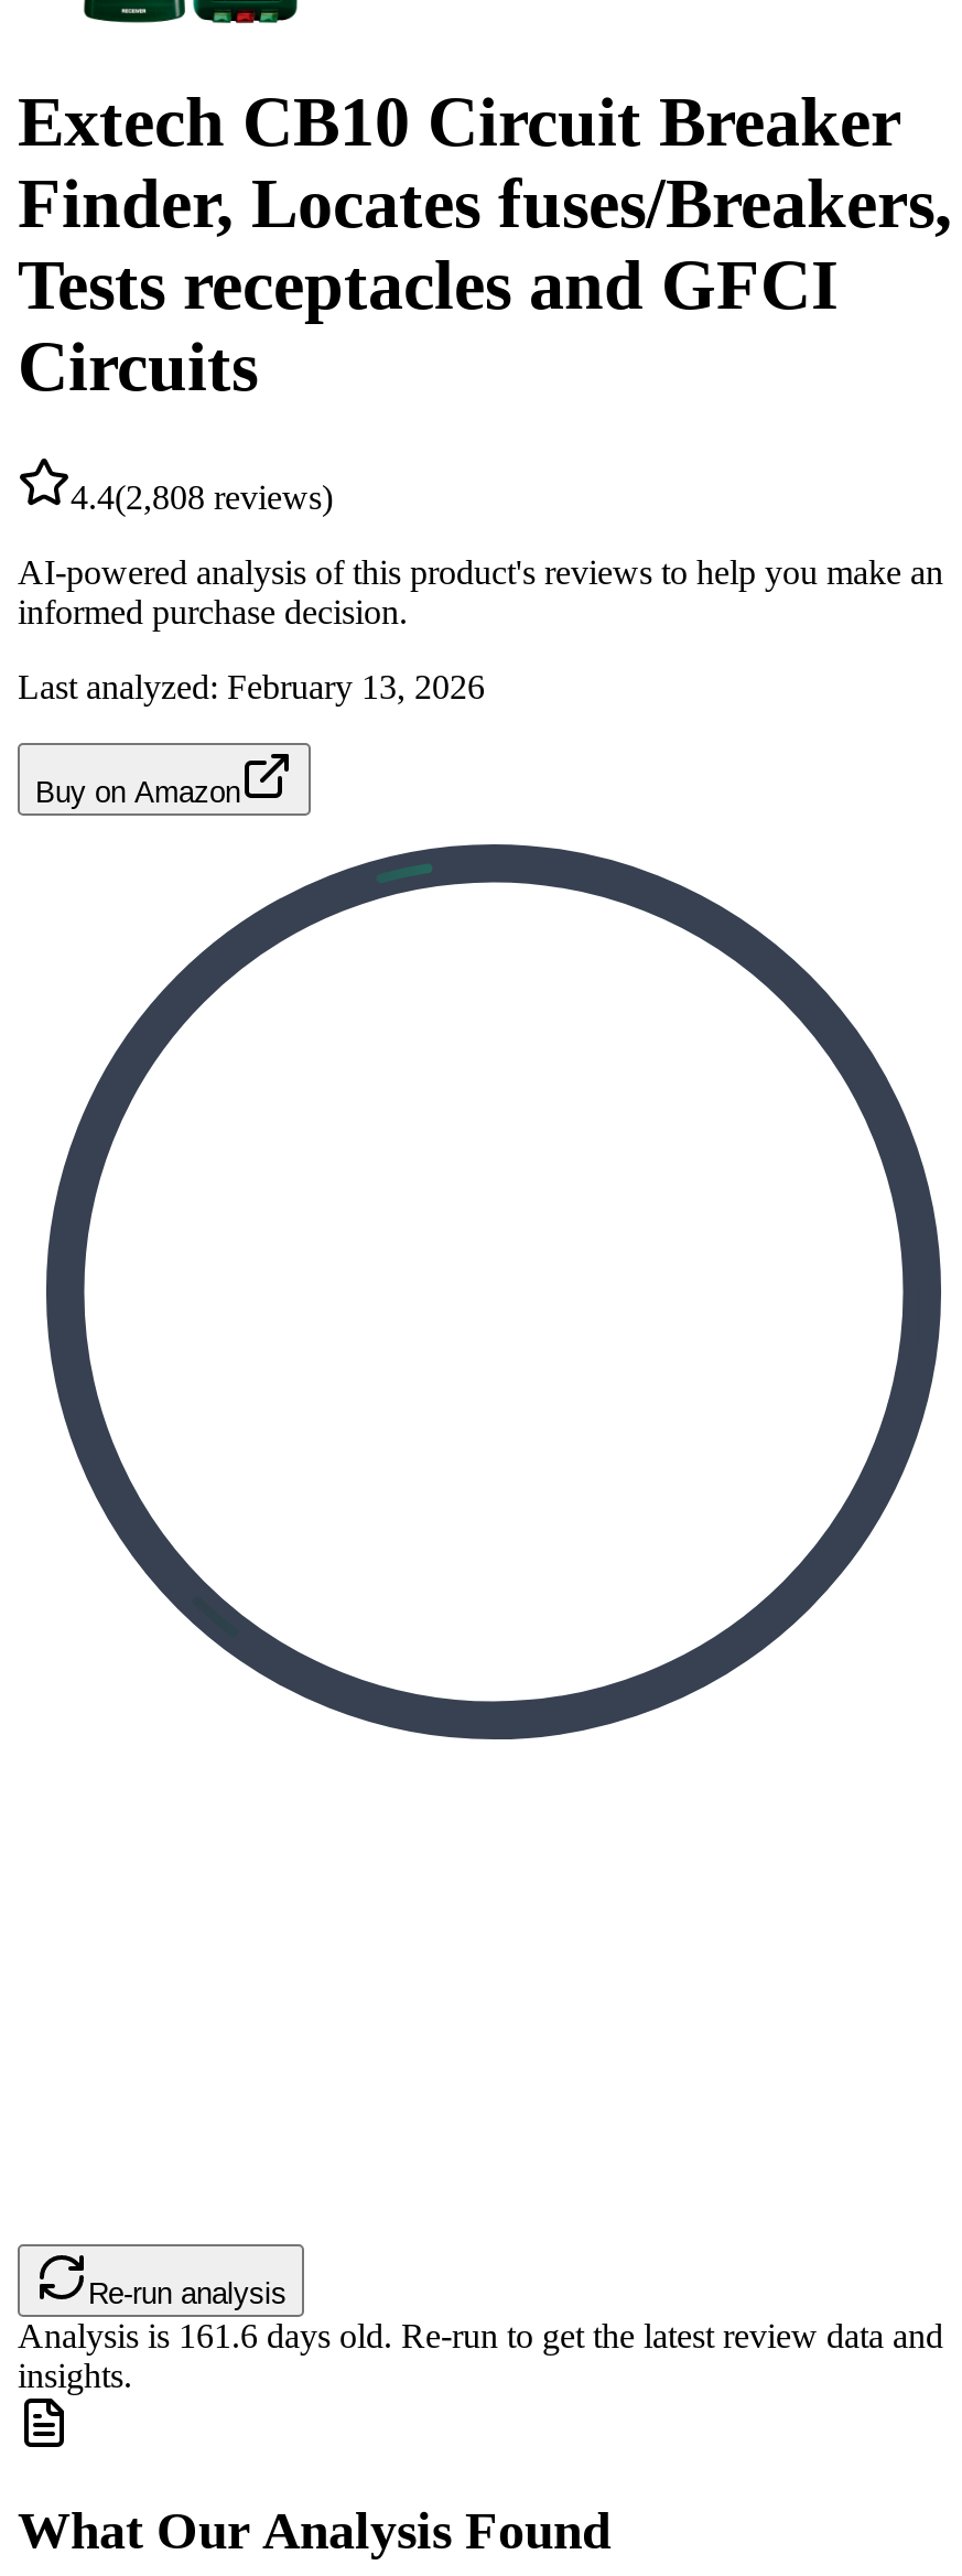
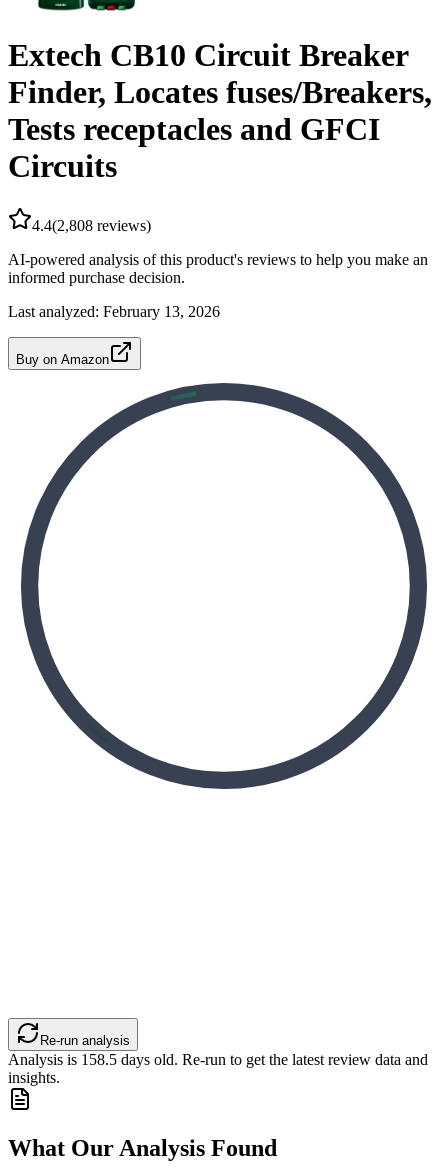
- Analysis is161.6days old. Re-run to get the latest review data and
+ Analysis is158.5days old. Re-run to get the latest review data and
